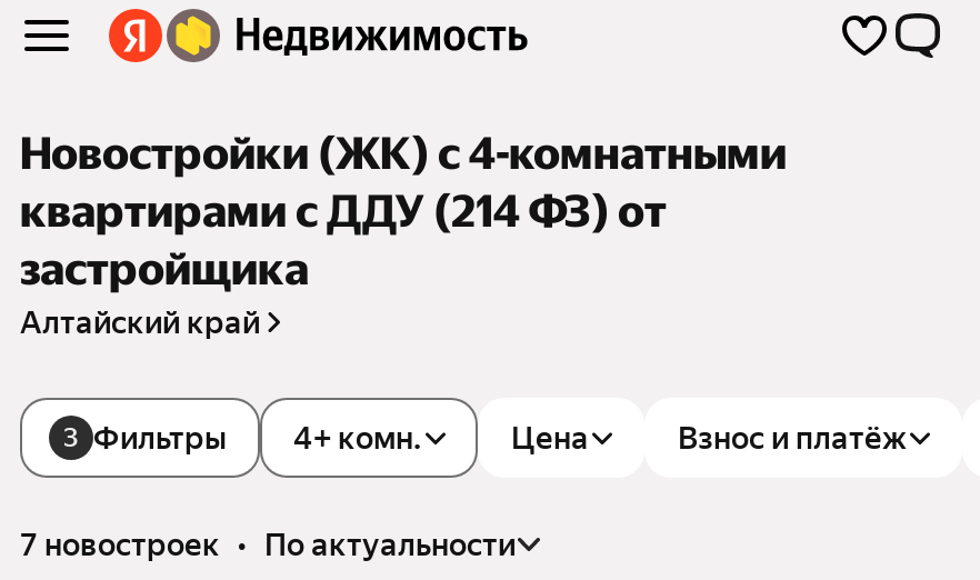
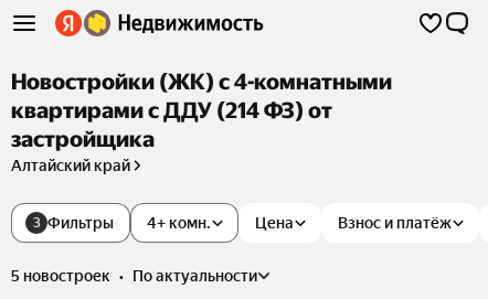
- 7 новостроек • по актуальности
+ 5 новостроек • по актуальности
